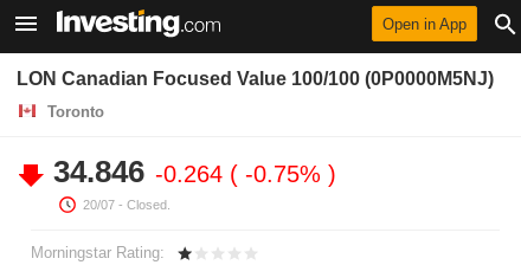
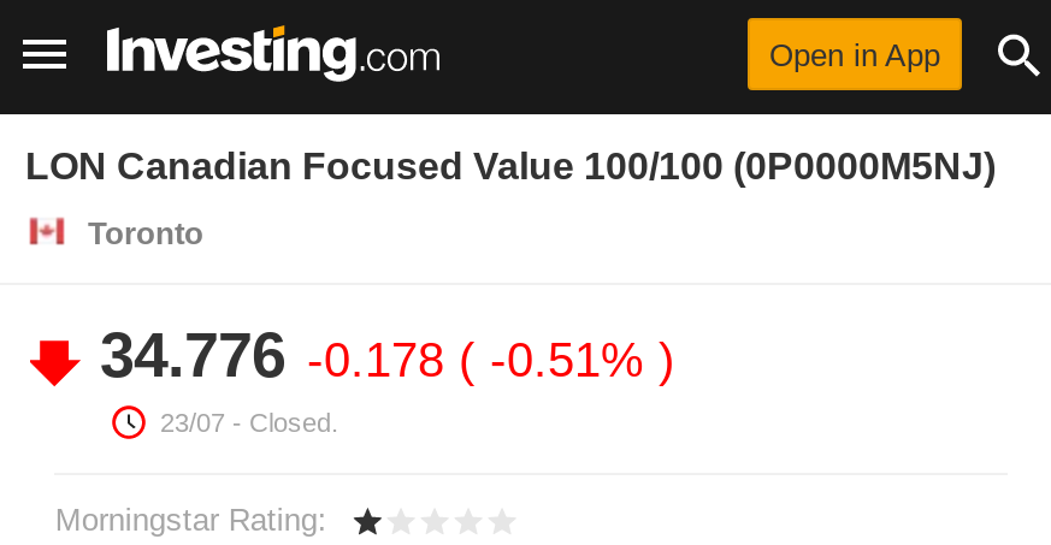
- 34.846 -0.264 -0.75%
+ 34.776 -0.178 -0.51%

- 20/07 - Closed.
+ 23/07 - Closed.
